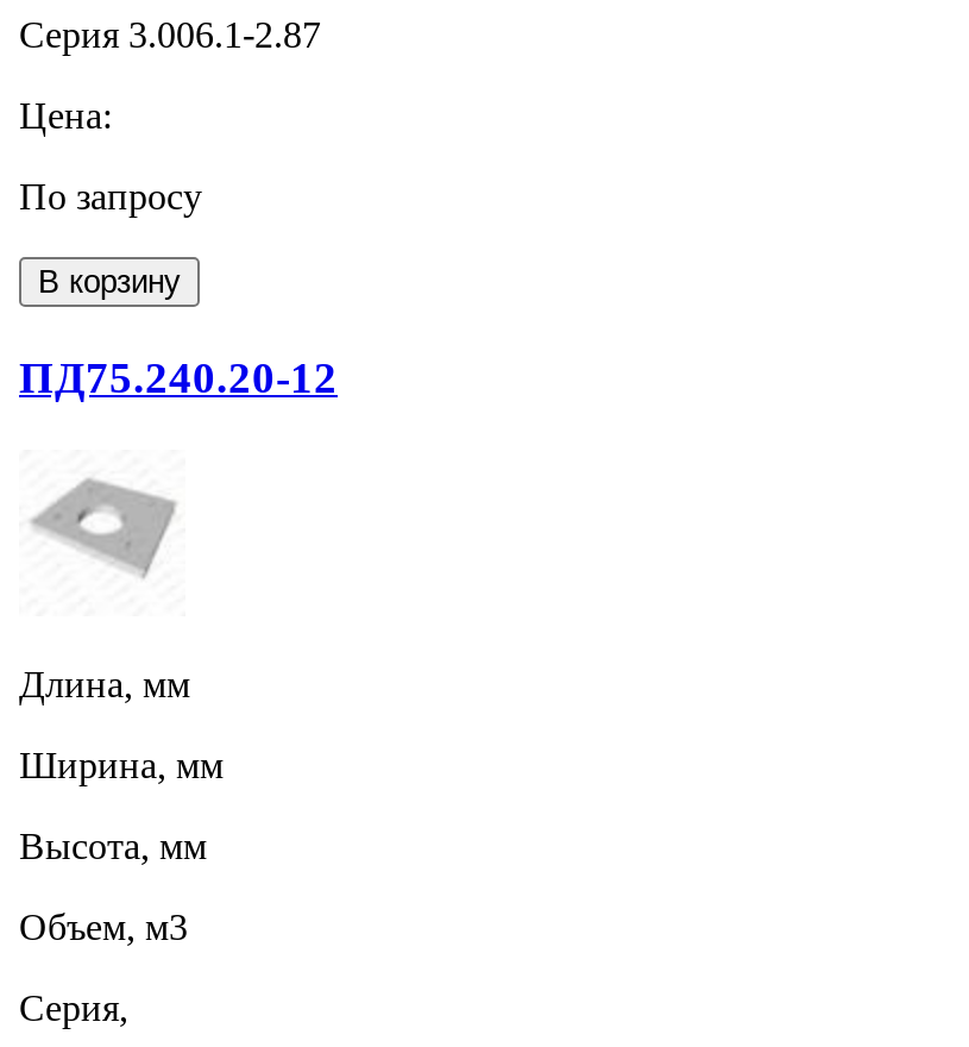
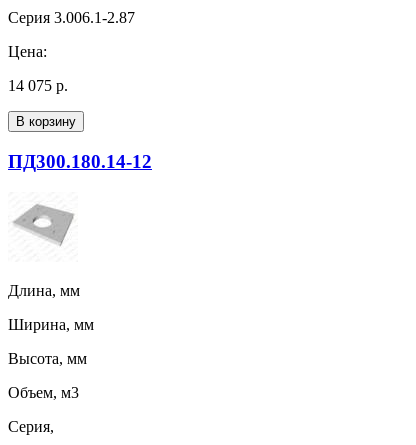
- По запросу
+ 14 075 р.

- ПД75.240.20-12
+ ПД300.180.14-12
